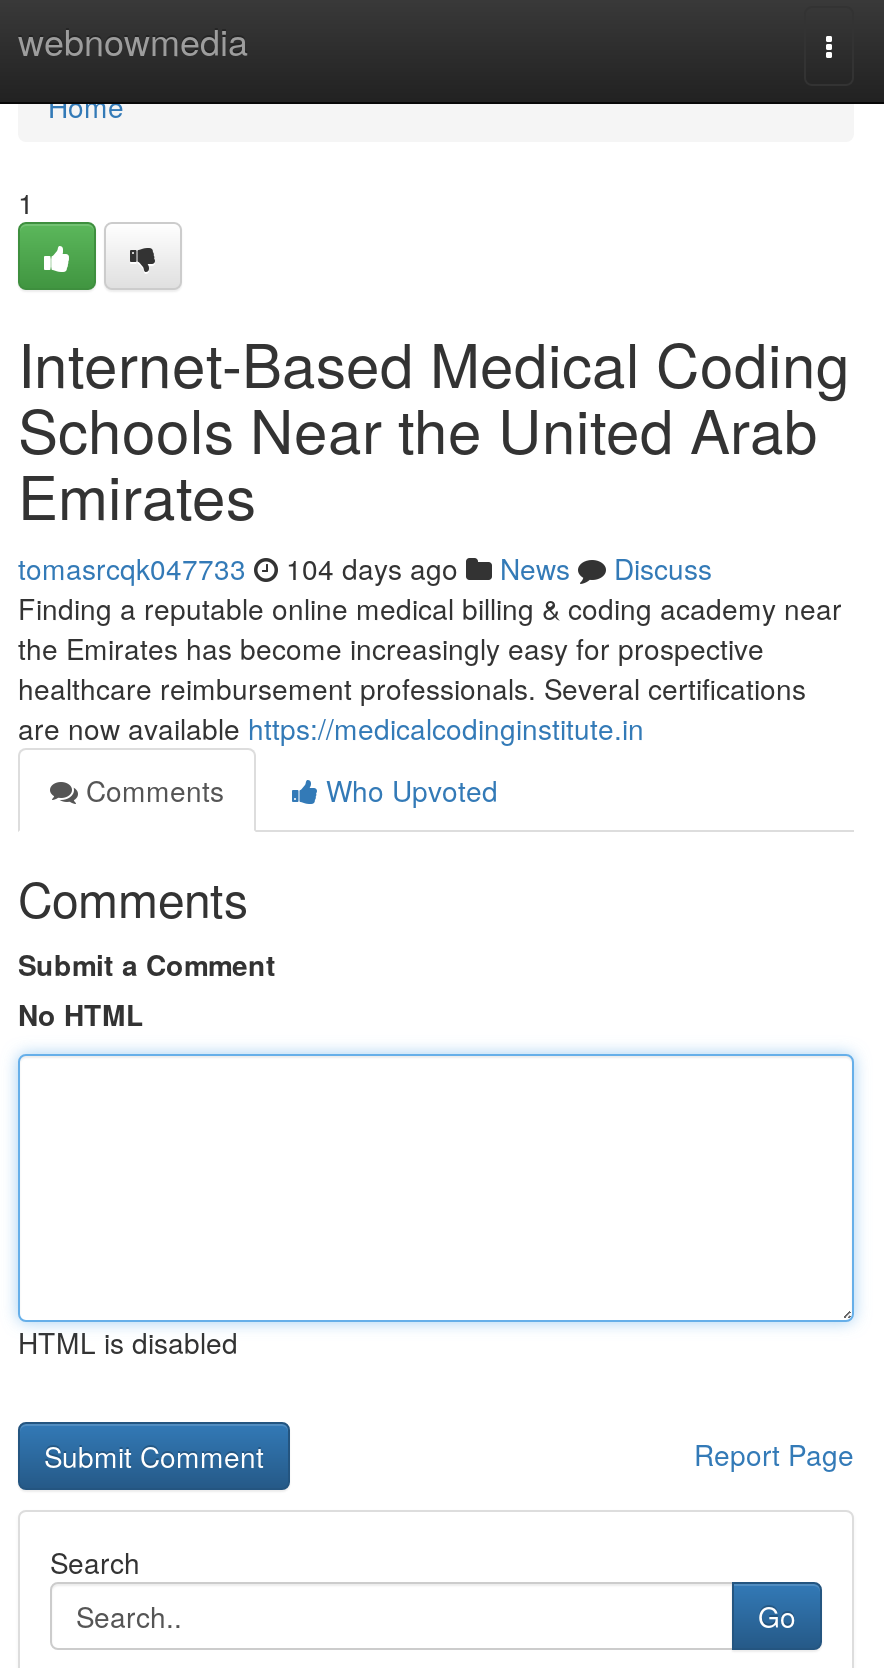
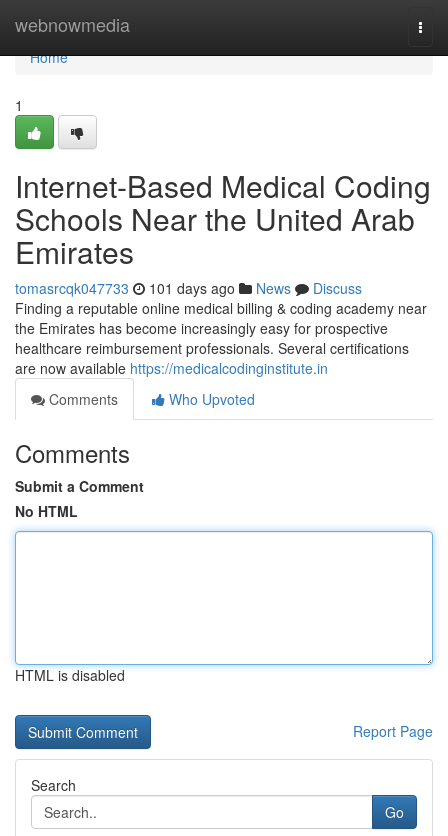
- tomasrcqk047733 104 days ago News Discuss
+ tomasrcqk047733 101 days ago News Discuss
